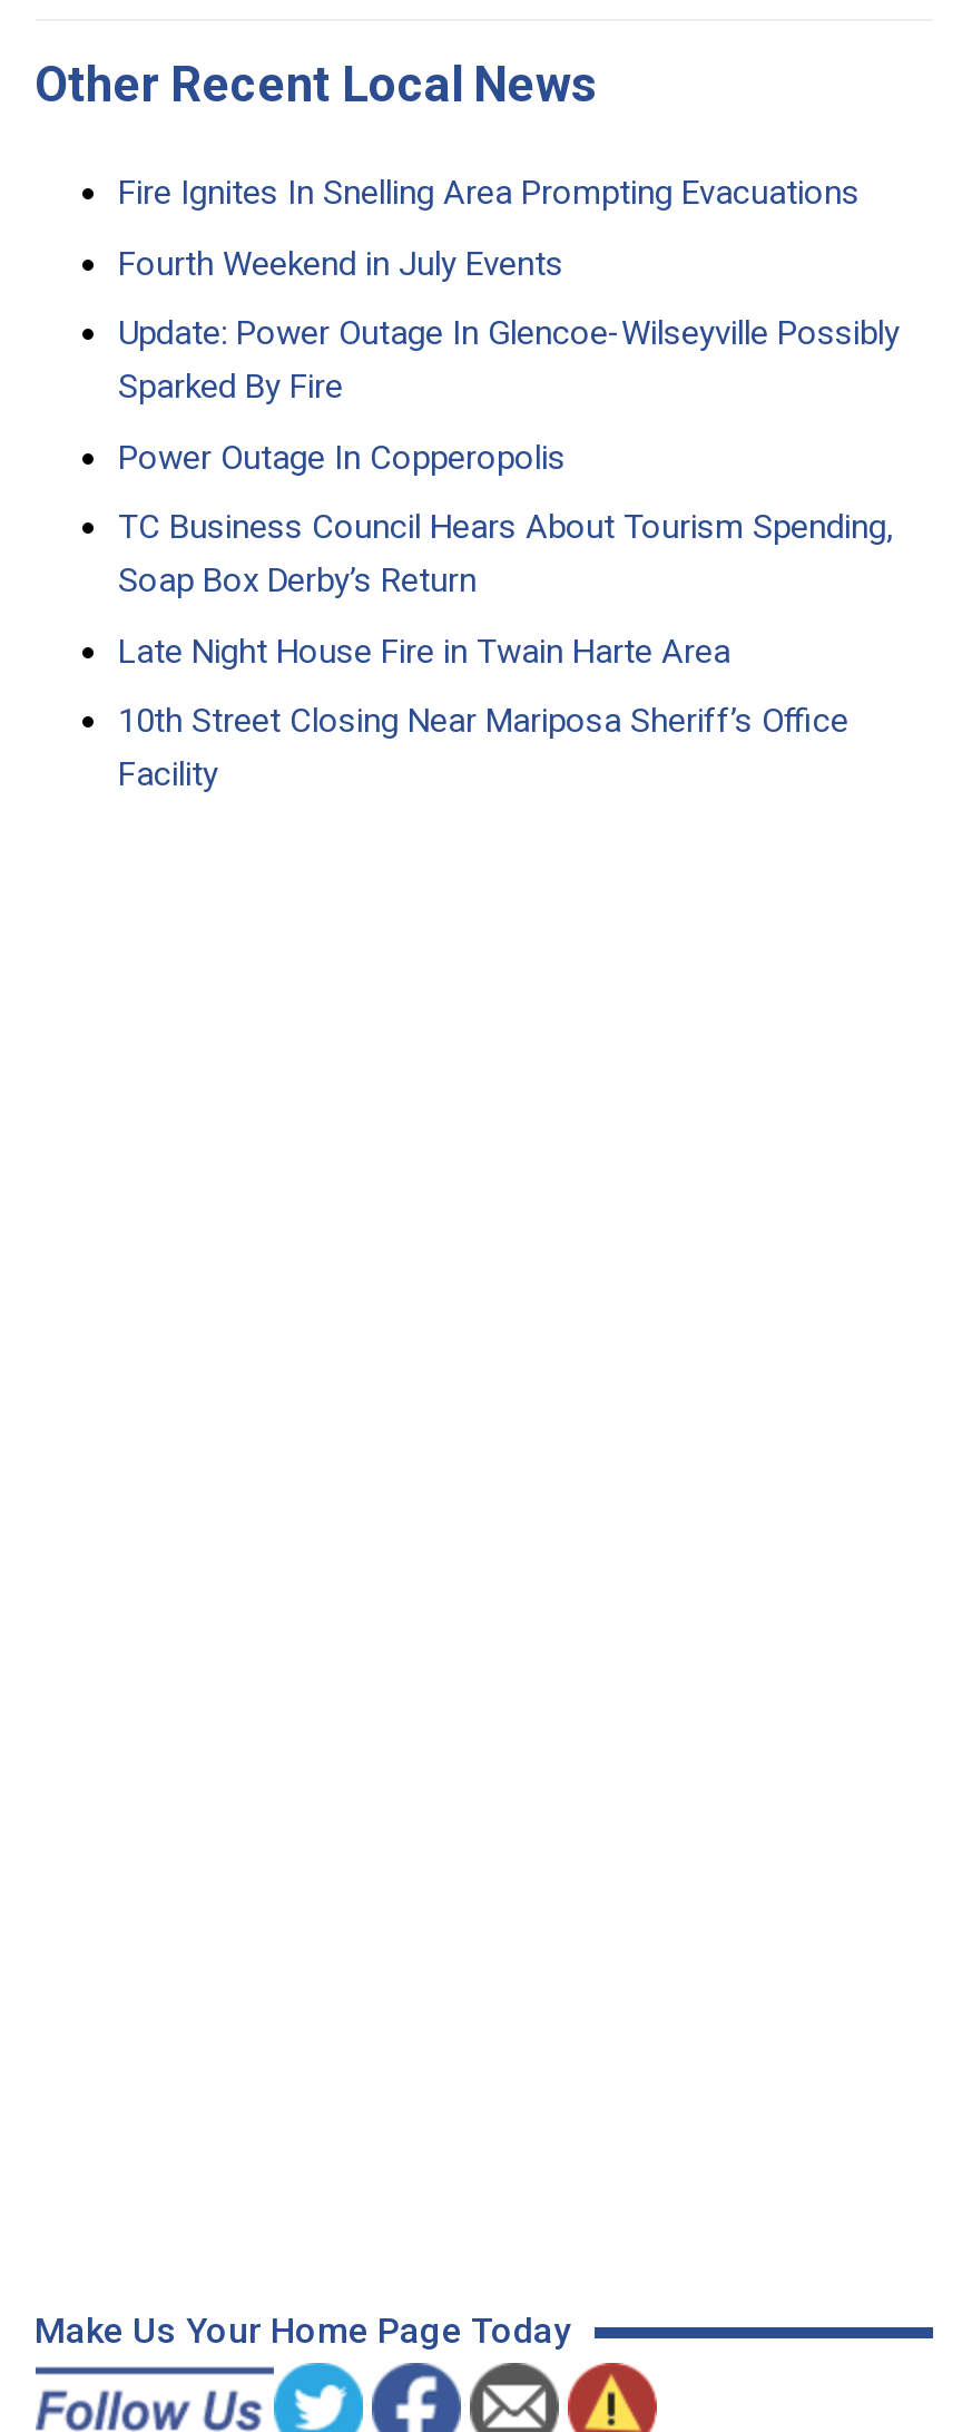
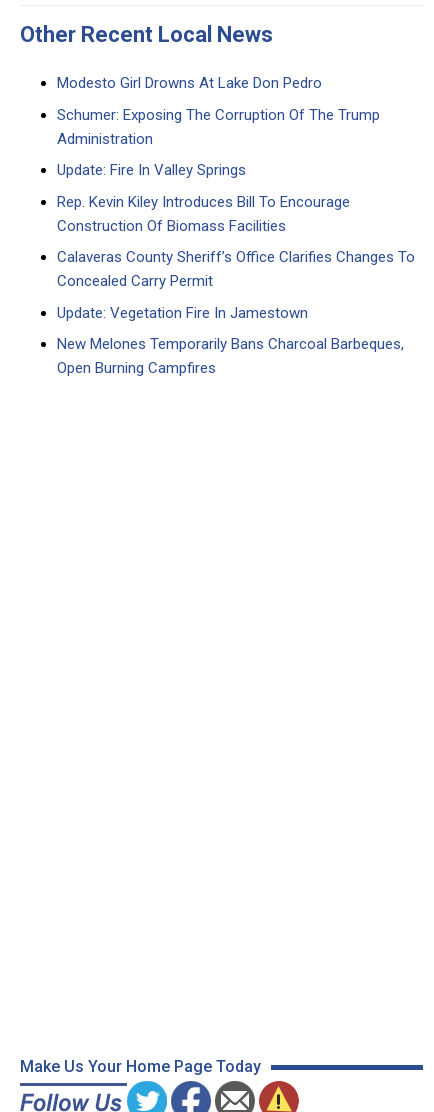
- Fire Ignites In Snelling Area Prompting Evacuations
+ Modesto Girl Drowns At Lake Don Pedro

- Fourth Weekend in July Events
+ Schumer: Exposing The Corruption Of The Trump
+ Administration

- Update: Power Outage In Glencoe-Wilseyville Possibly
- Sparked By Fire
+ Update: Fire In Valley Springs

- Power Outage In Copperopolis
+ Rep. Kevin Kiley Introduces Bill To Encourage
+ Construction Of Biomass Facilities

- TC Business Council Hears About Tourism Spending,
- Soap Box Derby’s Return
+ Calaveras County Sheriff’s Office Clarifies Changes To
+ Concealed Carry Permit

- Late Night House Fire in Twain Harte Area
+ Update: Vegetation Fire In Jamestown

- 10th Street Closing Near Mariposa Sheriff’s Office
- Facility
+ New Melones Temporarily Bans Charcoal Barbeques,
+ Open Burning Campfires
